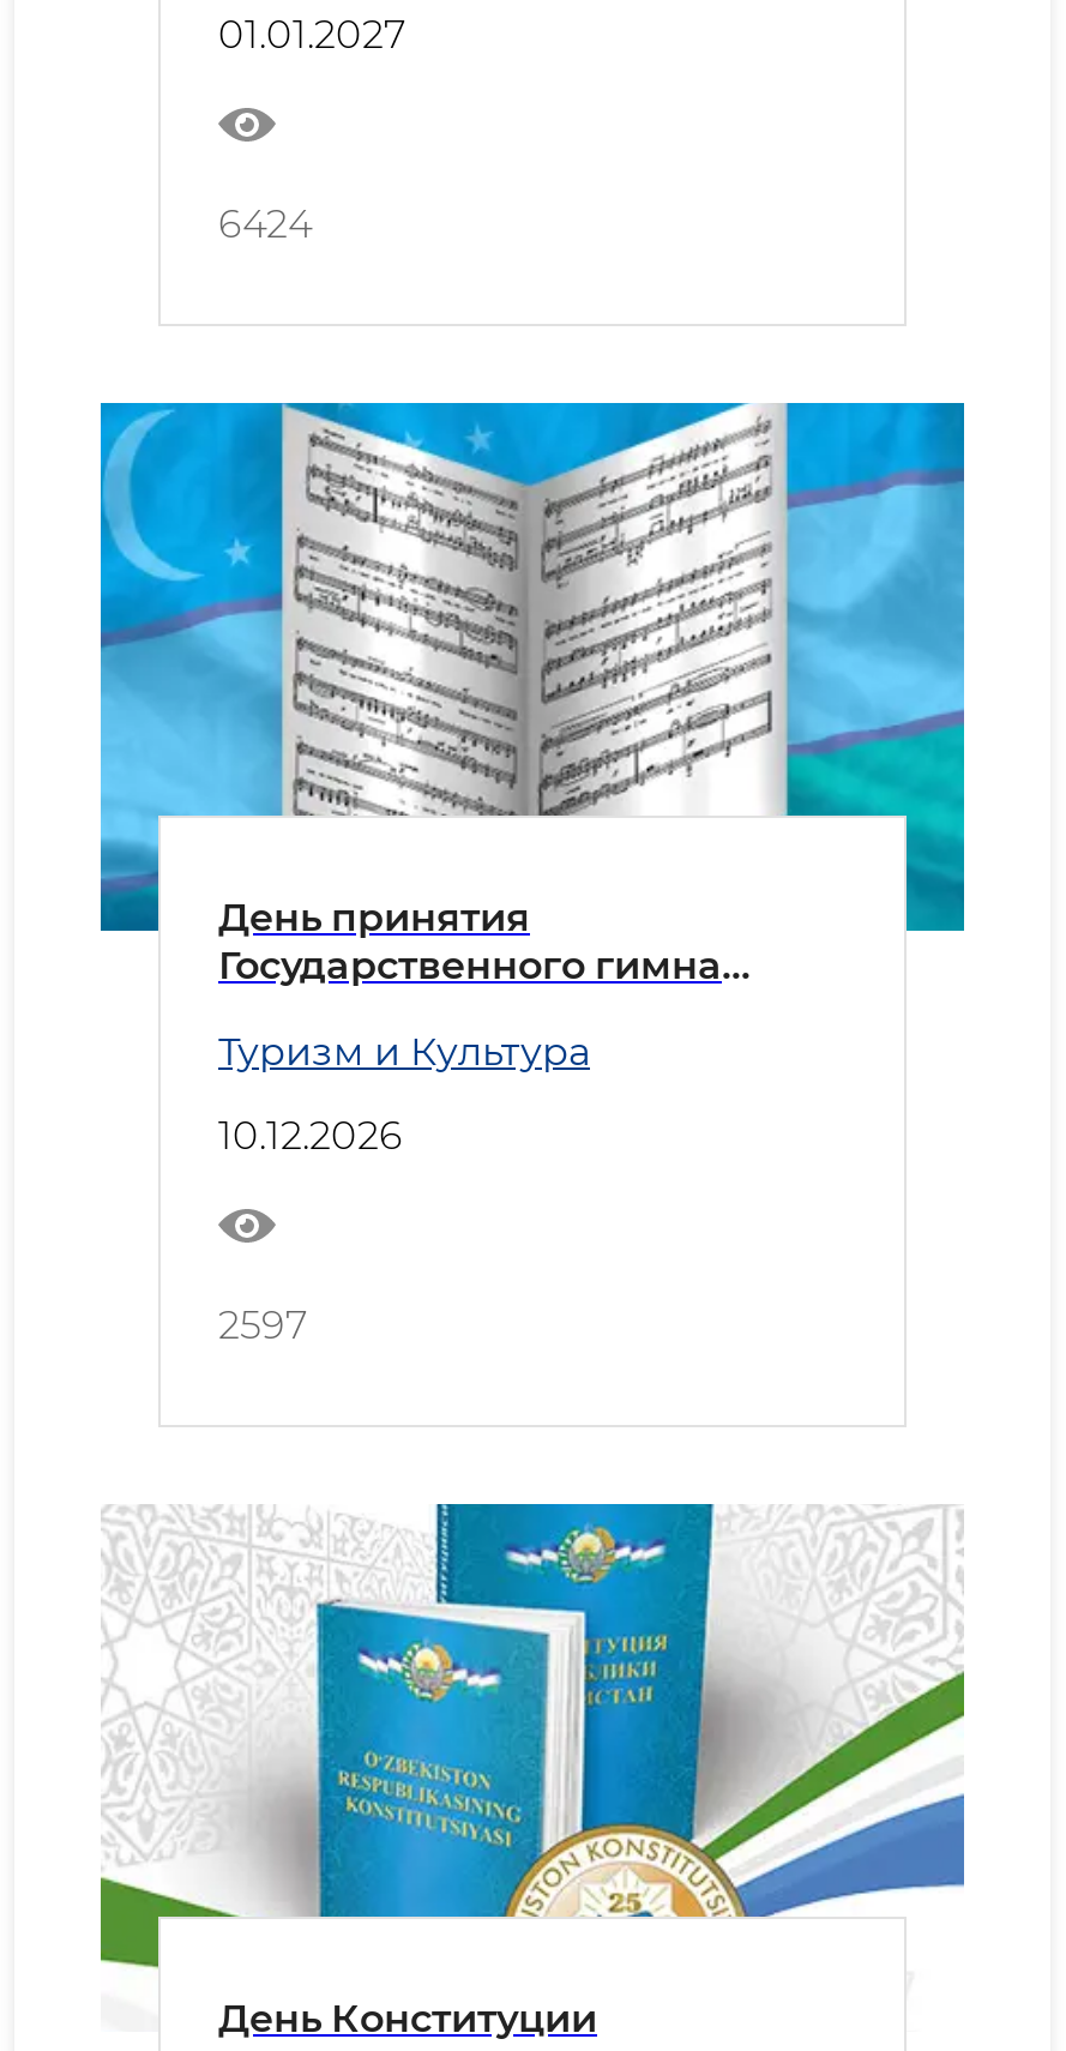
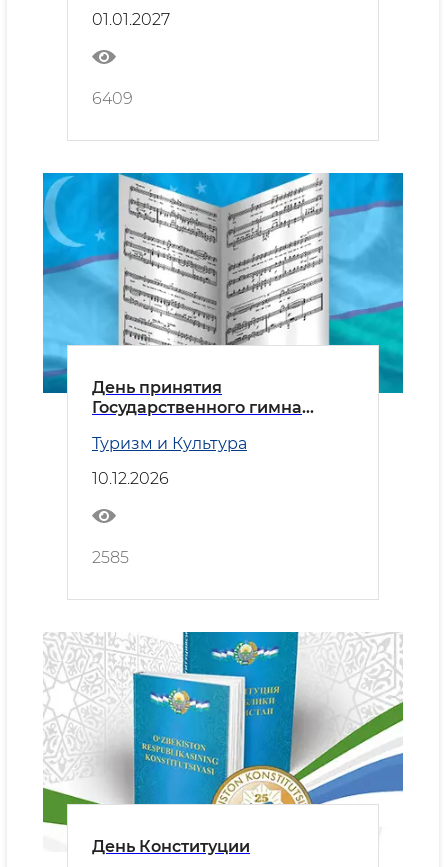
- 6424
+ 6409

- 2597
+ 2585
